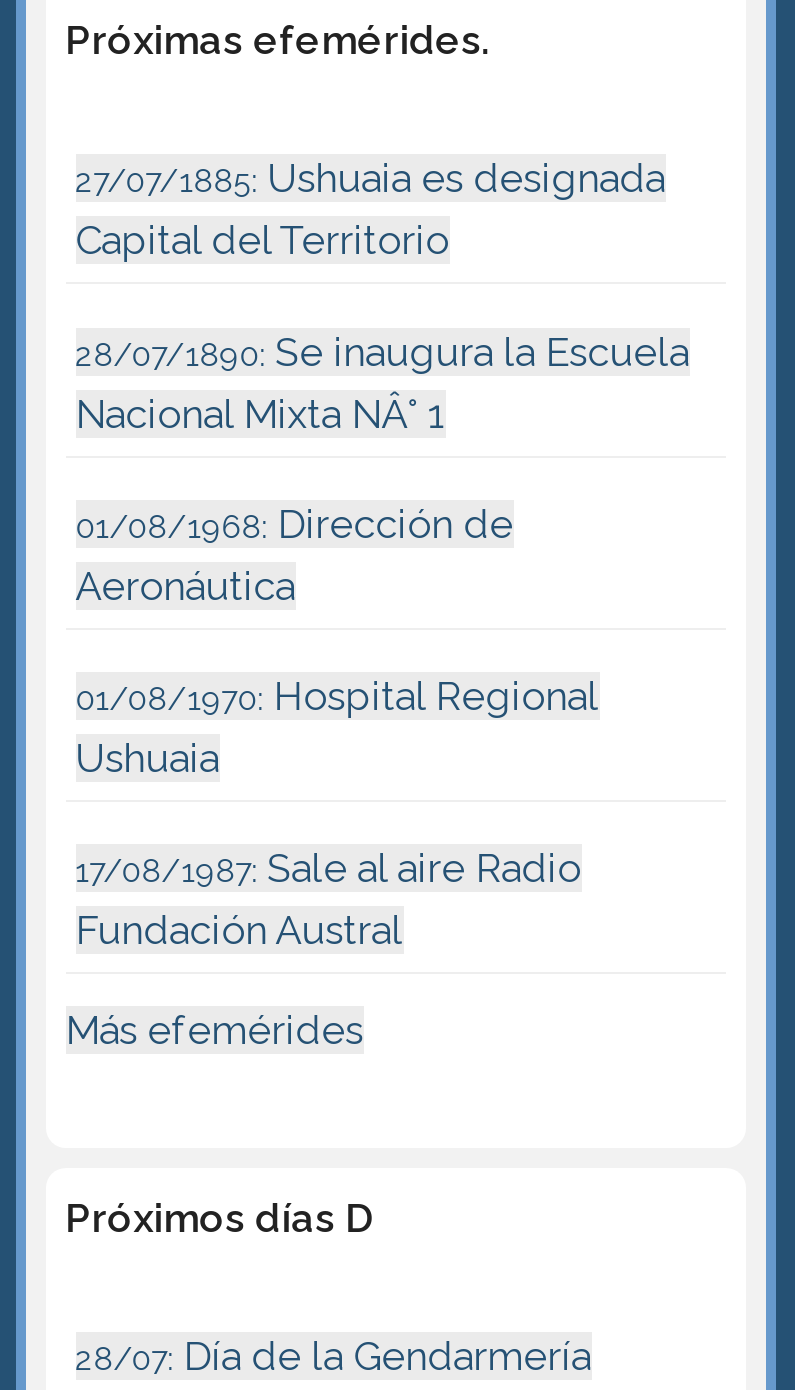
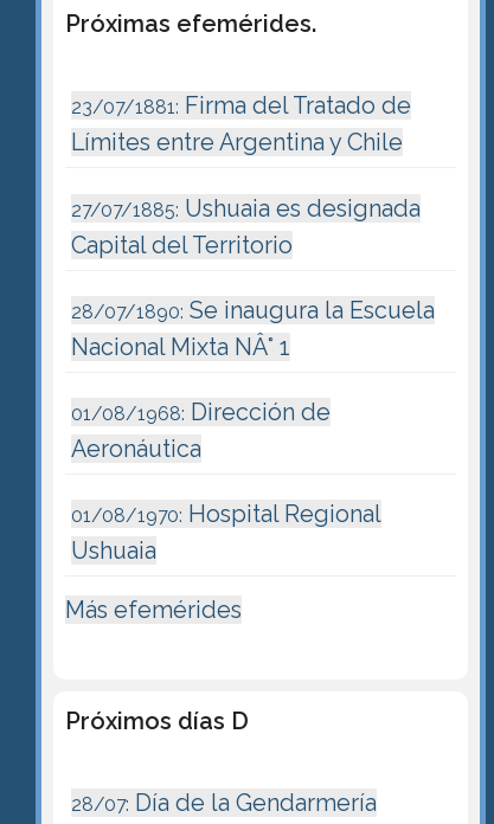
+ 23/07/1881: Firma del Tratado de
+ Límites entre Argentina y Chile

moved down: 27/07/1885: Ushuaia es designada | Capital del Territorio | 28/07/1890: Se inaugura la Escuela | Nacional Mixta NÂ° 1 | 01/08/1968: Dirección de | Aeronáutica | 01/08/1970: Hospital Regional | Ushuaia

- 17/08/1987: Sale al aire Radio
- Fundación Austral
